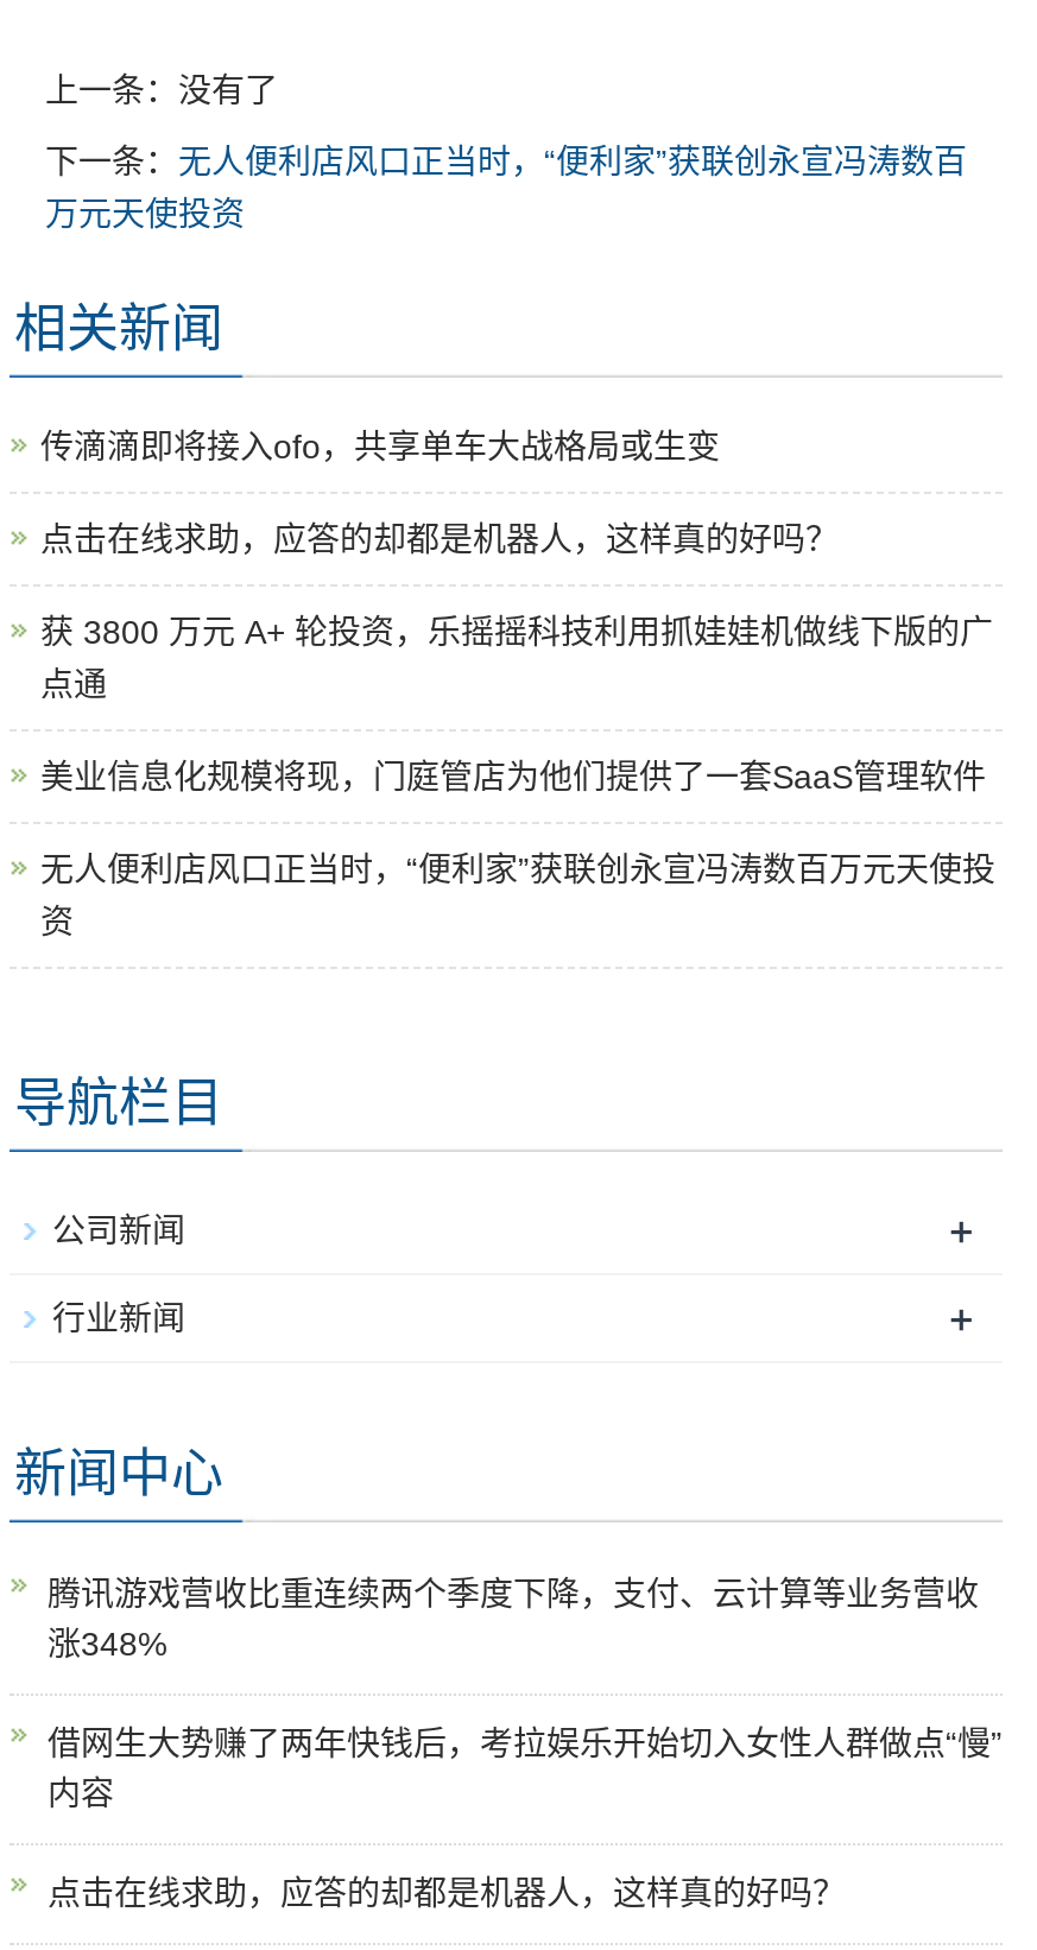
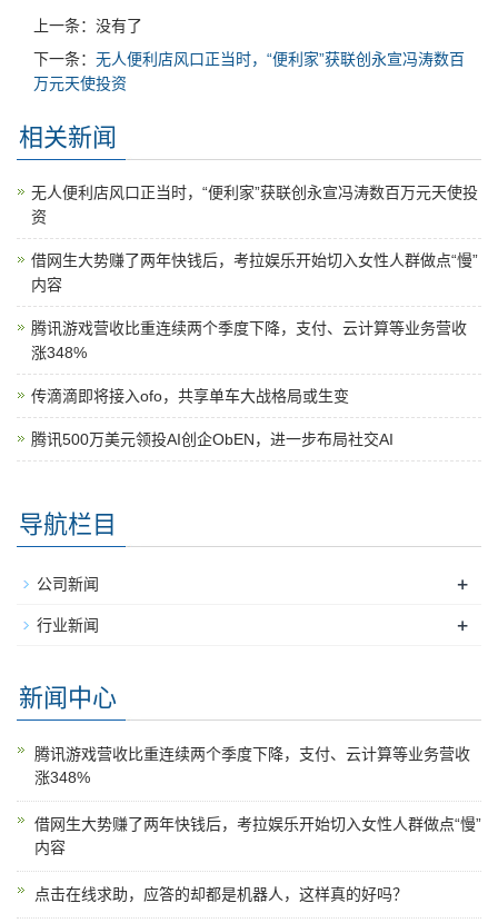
moved down: 传滴滴即将接入ofo，共享单车大战格局或生变

- 点击在线求助，应答的却都是机器人，这样真的好吗？
- 获 3800 万元 A+ 轮投资，乐摇摇科技利用抓娃娃机做线下版的广
- 点通
- 美业信息化规模将现，门庭管店为他们提供了一套SaaS管理软件

moved up: 无人便利店风口正当时，“便利家”获联创永宣冯涛数百万元天使投 | 资

+ 借网生大势赚了两年快钱后，考拉娱乐开始切入女性人群做点“慢”
+ 内容
+ 腾讯游戏营收比重连续两个季度下降，支付、云计算等业务营收
+ 涨348%
+ 腾讯500万美元领投AI创企ObEN，进一步布局社交AI
